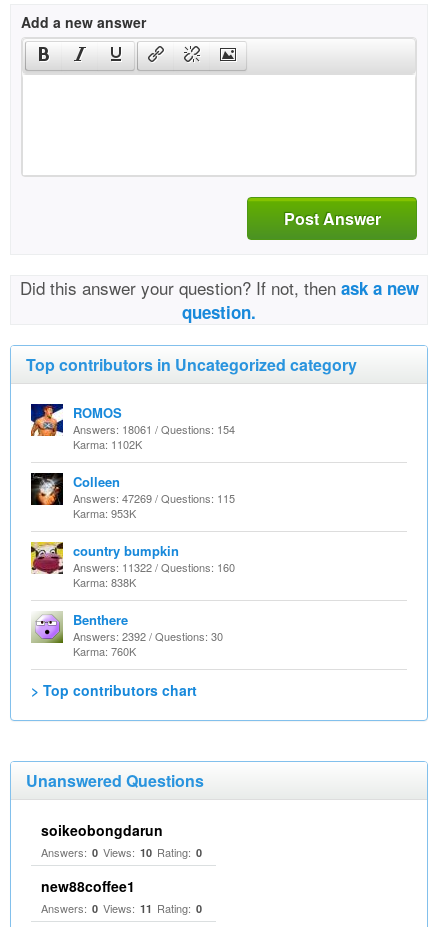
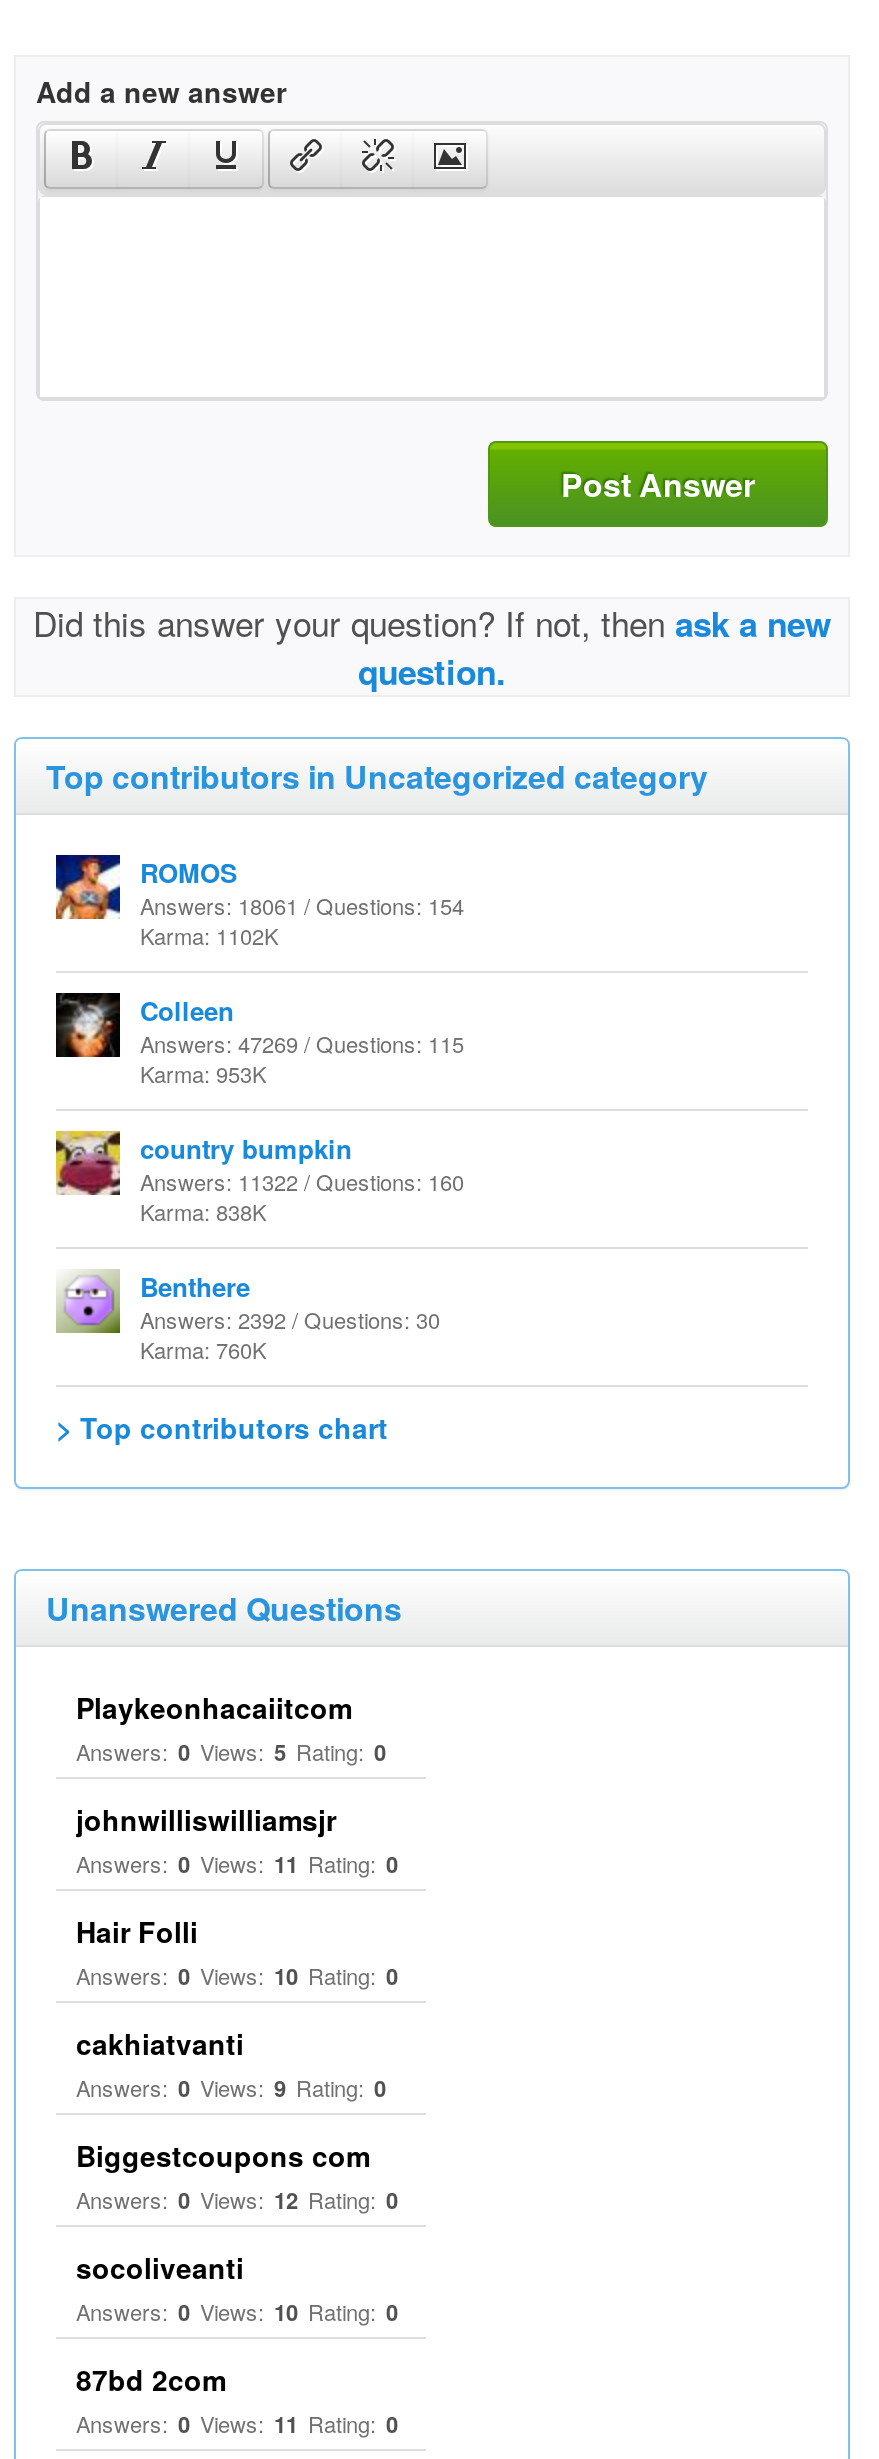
- soikeobongdarun
+ Playkeonhacaiitcom
+ Answers: 0 Views: 5 Rating: 0
+ johnwilliswilliamsjr
+ Answers: 0 Views: 11 Rating: 0
+ Hair Folli

- new88coffee1
+ cakhiatvanti
+ Answers: 0 Views: 9 Rating: 0
+ Biggestcoupons com
+ Answers: 0 Views: 12 Rating: 0
+ socoliveanti
+ Answers: 0 Views: 10 Rating: 0
+ 87bd 2com
